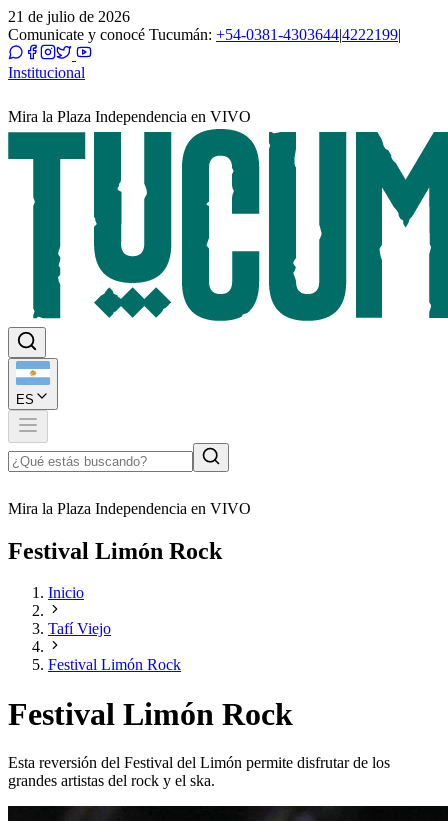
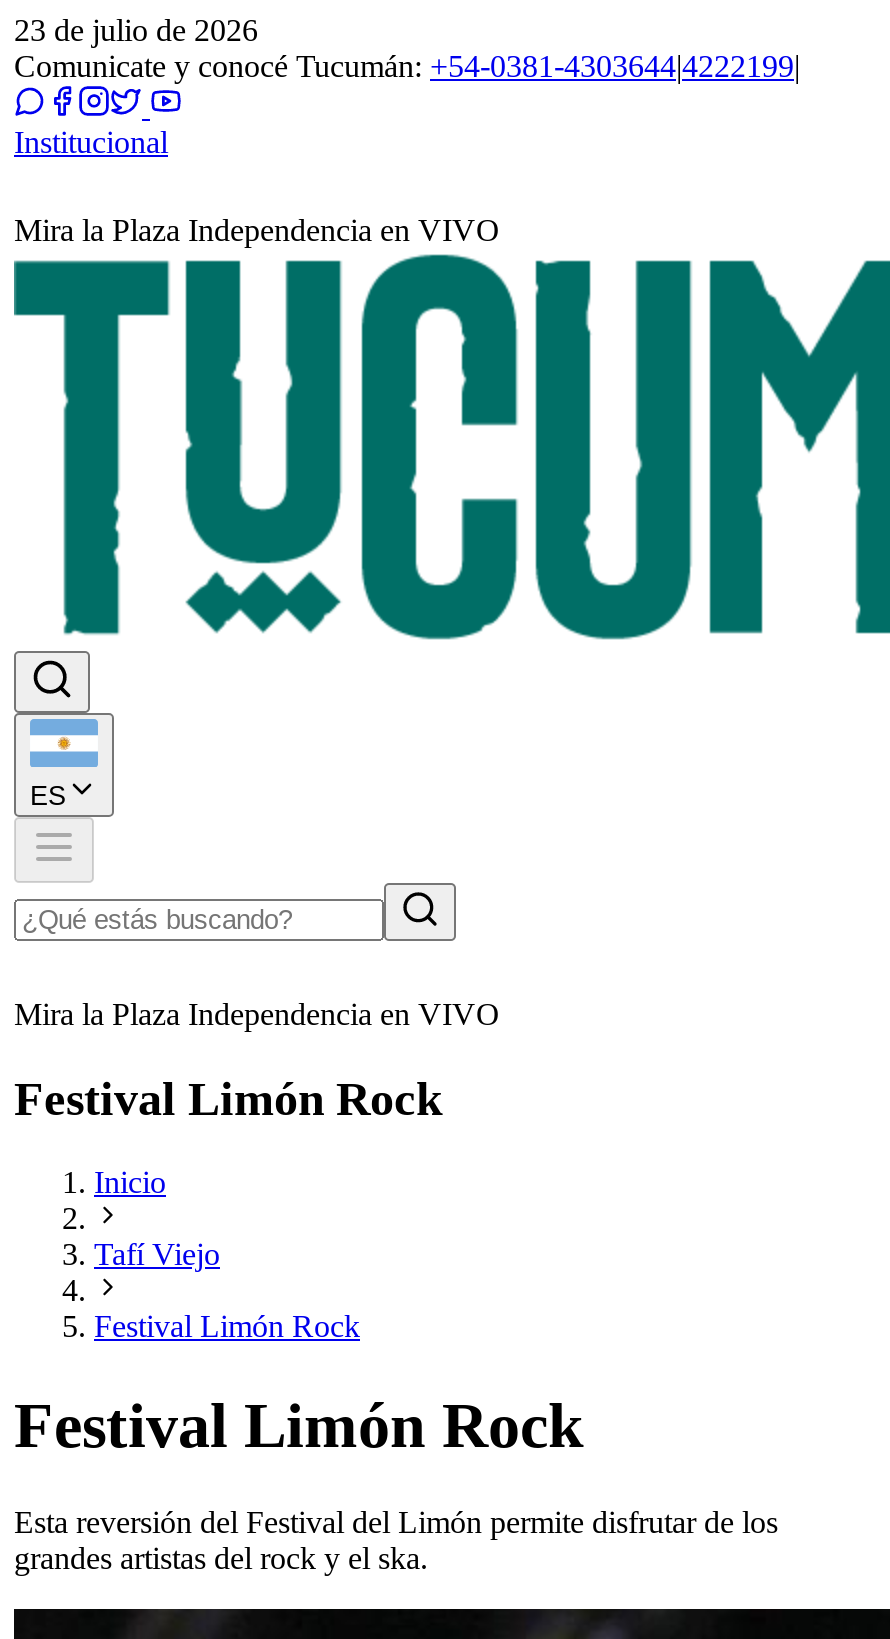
- 21 de julio de 2026
+ 23 de julio de 2026
